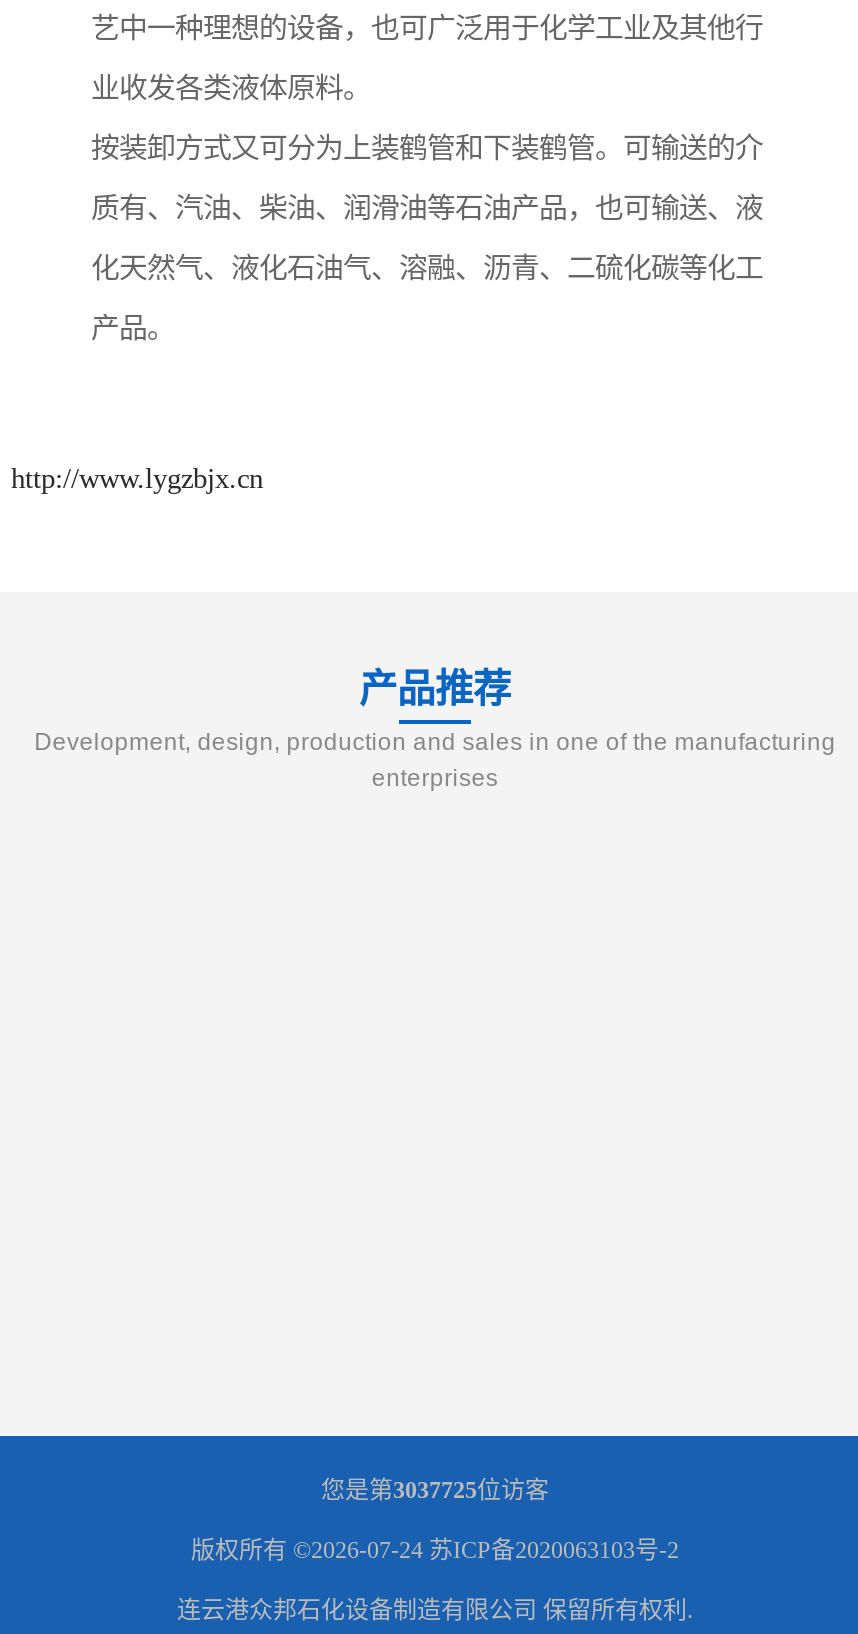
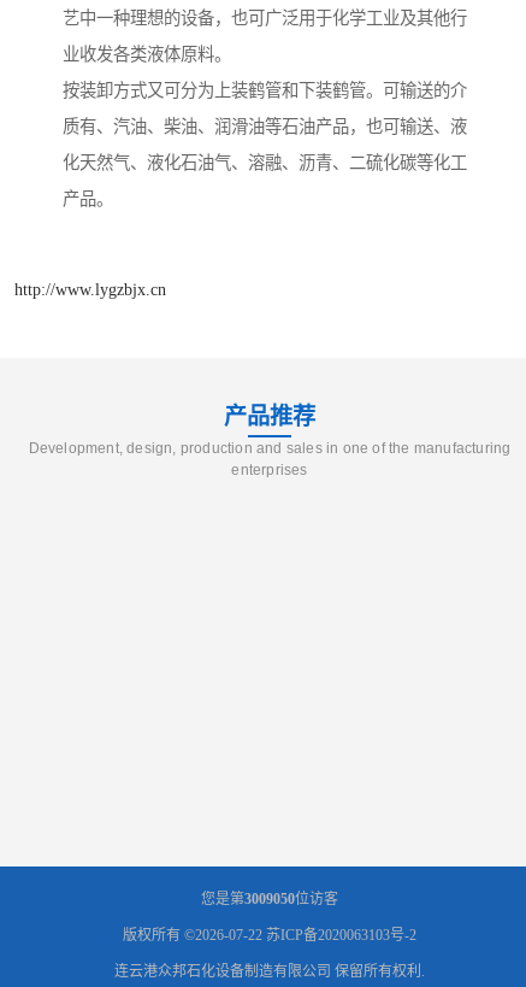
- 您是第3037725位访客
+ 您是第3009050位访客

- 版权所有 ©2026-07-24苏ICP备2020063103号-2
+ 版权所有 ©2026-07-22苏ICP备2020063103号-2
